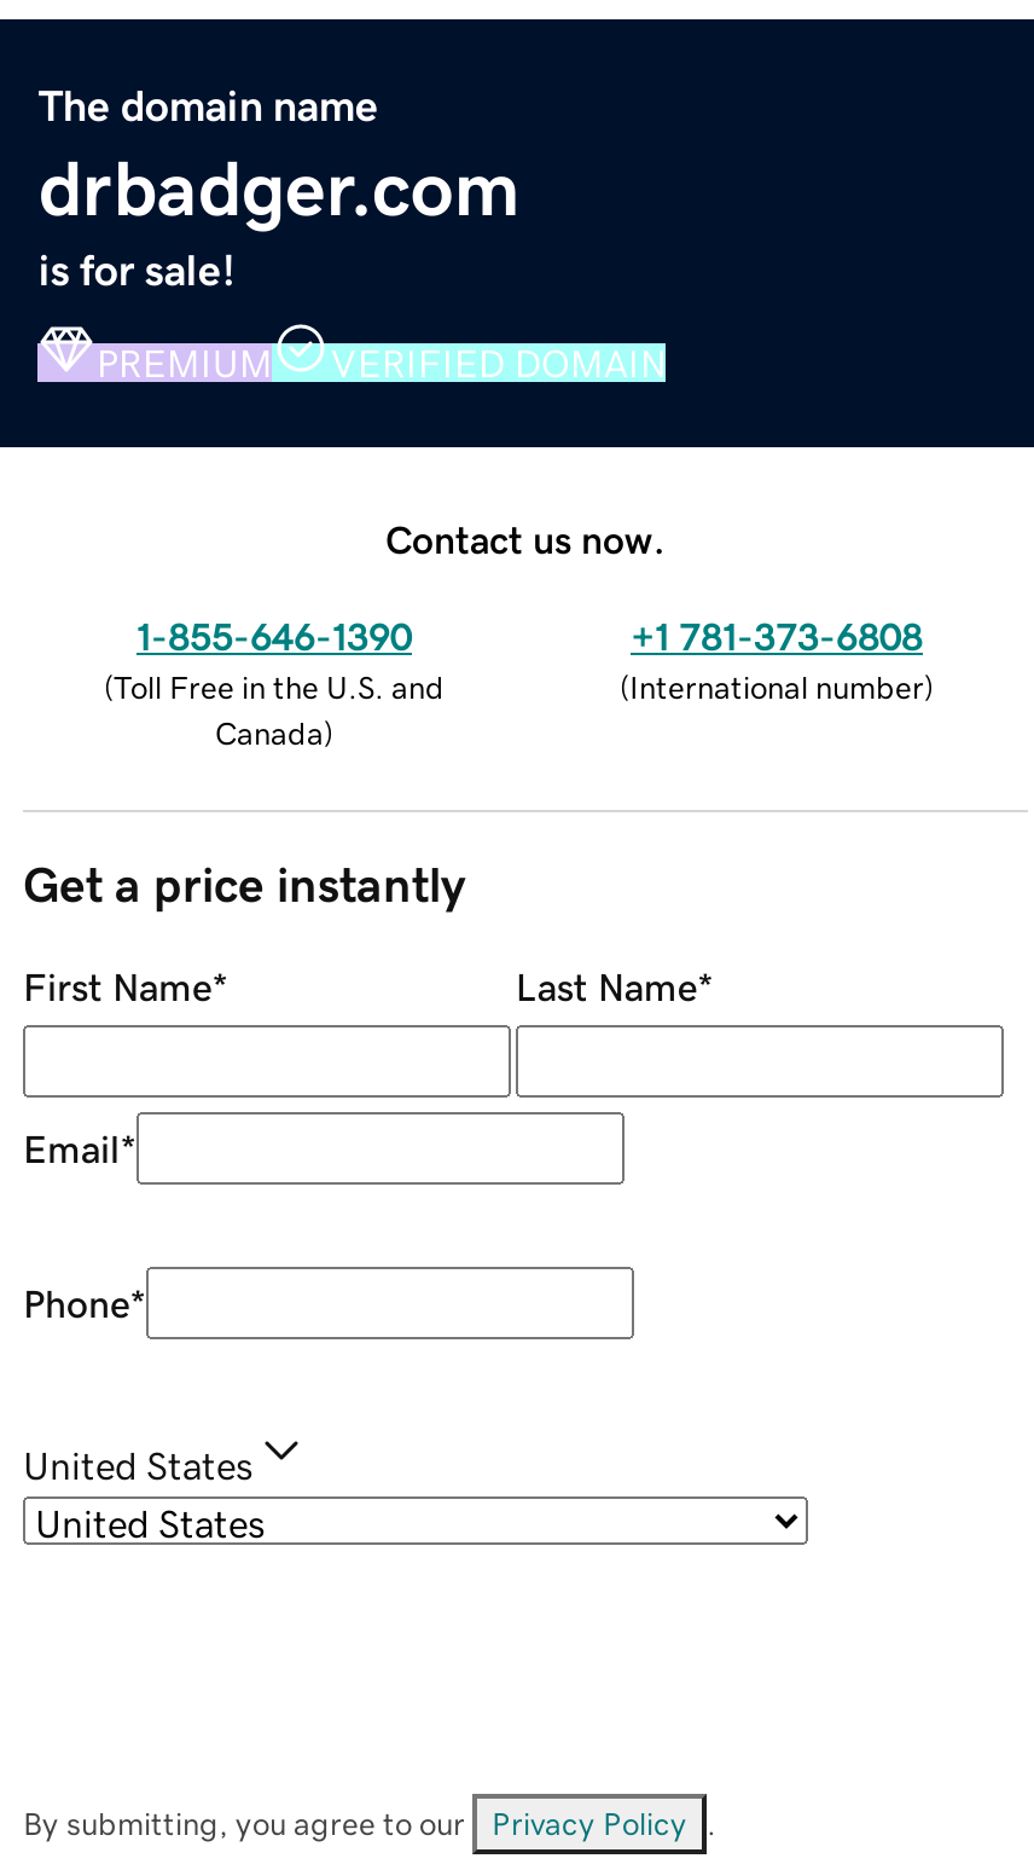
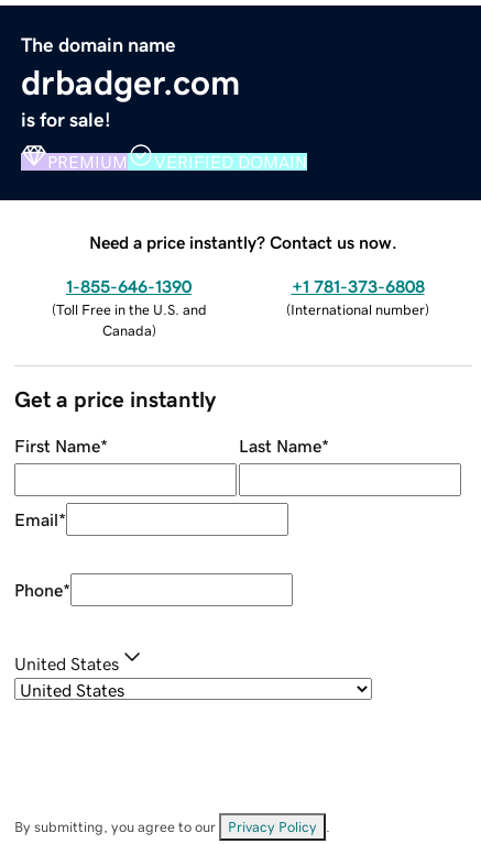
- Contact us now.
+ Need a price instantly? Contact us now.
